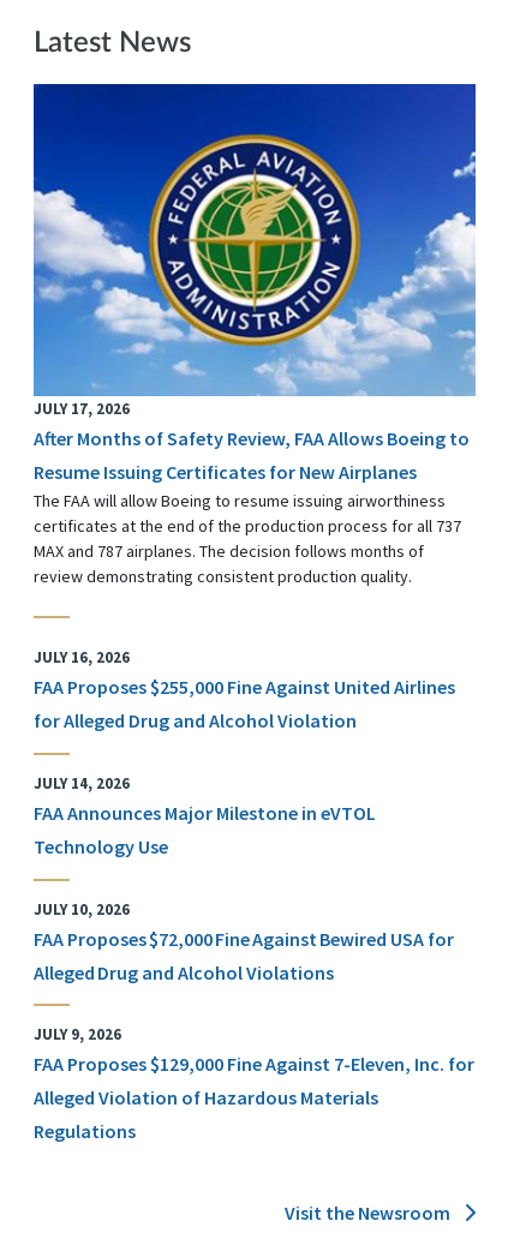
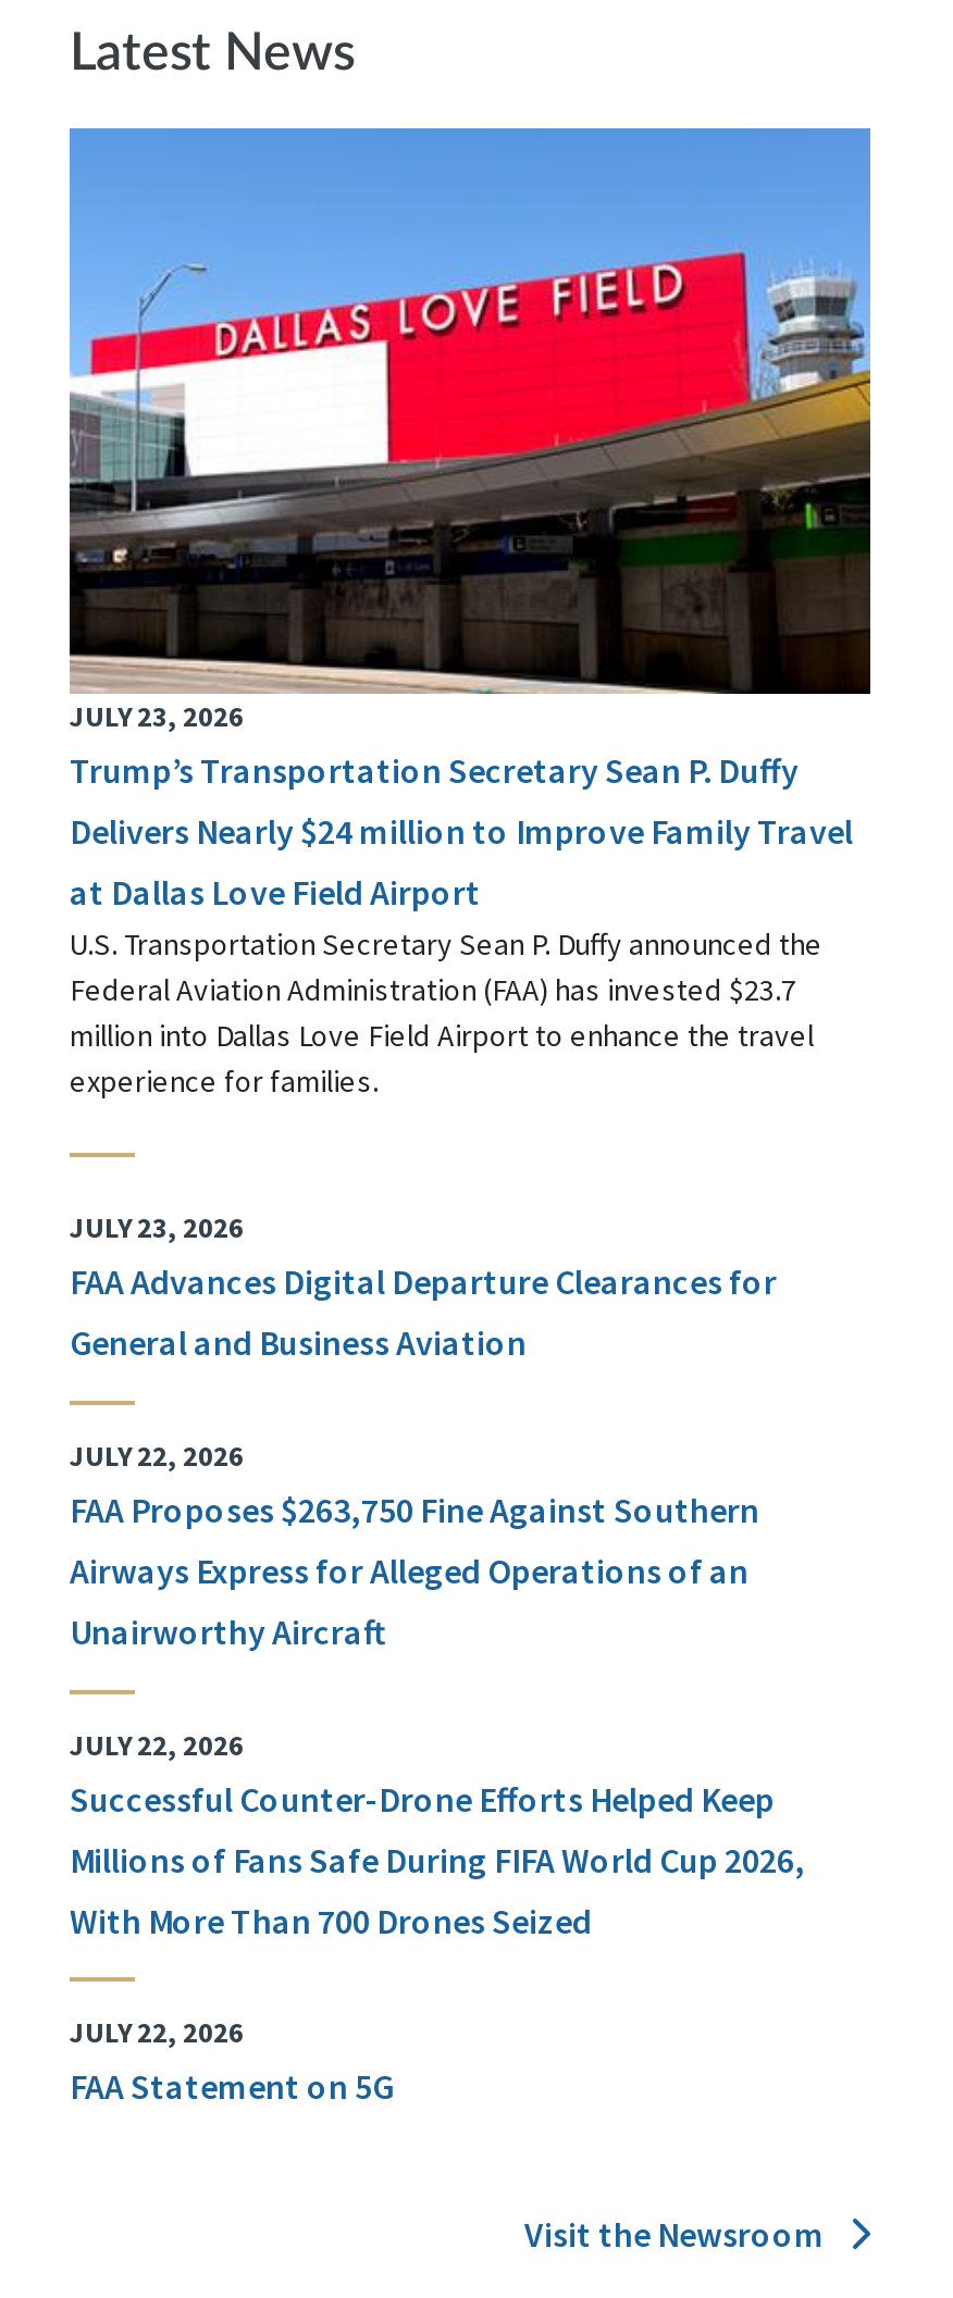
- [image]
- JULY 17, 2026
- After Months of Safety Review, FAA Allows Boeing to
- Resume Issuing Certificates for New Airplanes
- The FAA will allow Boeing to resume issuing airworthiness
- certificates at the end of the production process for all 737
- MAX and 787 airplanes. The decision follows months of
- review demonstrating consistent production quality.
+ [image]
+ JULY 23, 2026
+ Trump’s Transportation Secretary Sean P. Duffy
+ Delivers Nearly $24 million to Improve Family Travel
+ at Dallas Love Field Airport
+ U.S. Transportation Secretary Sean P. Duffy announced the
+ Federal Aviation Administration (FAA) has invested $23.7
+ million into Dallas Love Field Airport to enhance the travel
+ experience for families.

- JULY 16, 2026
- FAA Proposes $255,000 Fine Against United Airlines
- for Alleged Drug and Alcohol Violation
+ JULY 23, 2026
+ FAA Advances Digital Departure Clearances for
+ General and Business Aviation

- JULY 14, 2026
- FAA Announces Major Milestone in eVTOL
- Technology Use
+ JULY 22, 2026
+ FAA Proposes $263,750 Fine Against Southern
+ Airways Express for Alleged Operations of an
+ Unairworthy Aircraft

- JULY 10, 2026
- FAA Proposes $72,000 Fine Against Bewired USA for
- Alleged Drug and Alcohol Violations
+ JULY 22, 2026
+ Successful Counter-Drone Efforts Helped Keep
+ Millions of Fans Safe During FIFA World Cup 2026,
+ With More Than 700 Drones Seized

- JULY 9, 2026
- FAA Proposes $129,000 Fine Against 7-Eleven, Inc. for
- Alleged Violation of Hazardous Materials
- Regulations
+ JULY 22, 2026
+ FAA Statement on 5G
